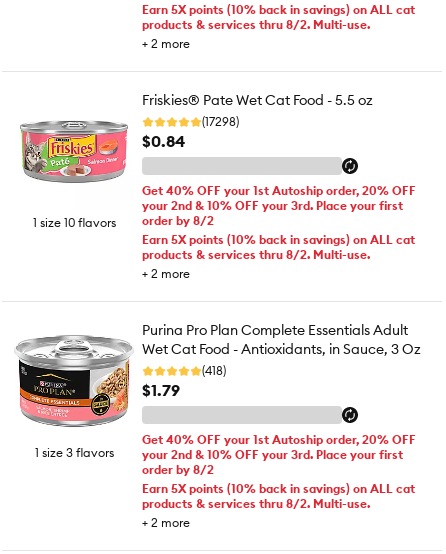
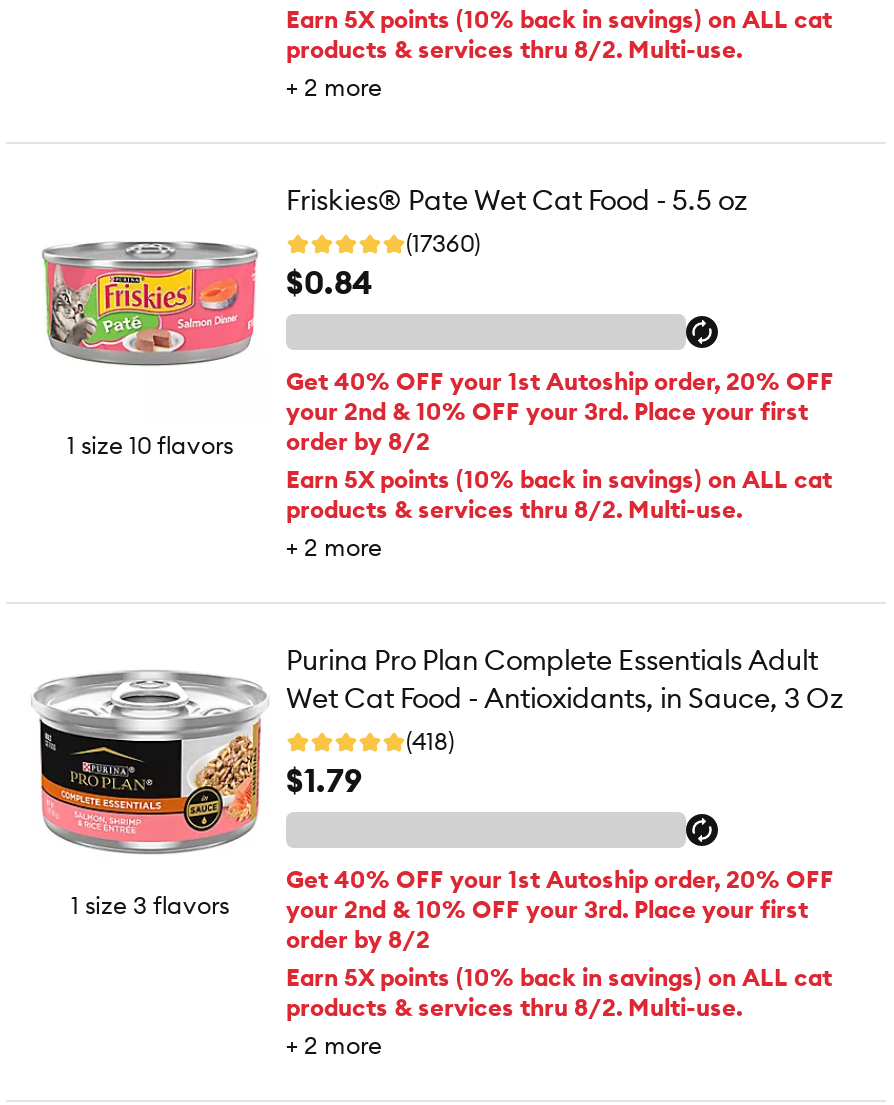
- (17298)
+ (17360)
